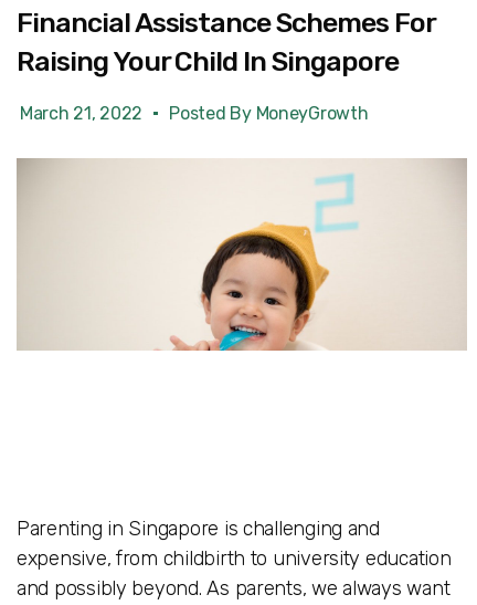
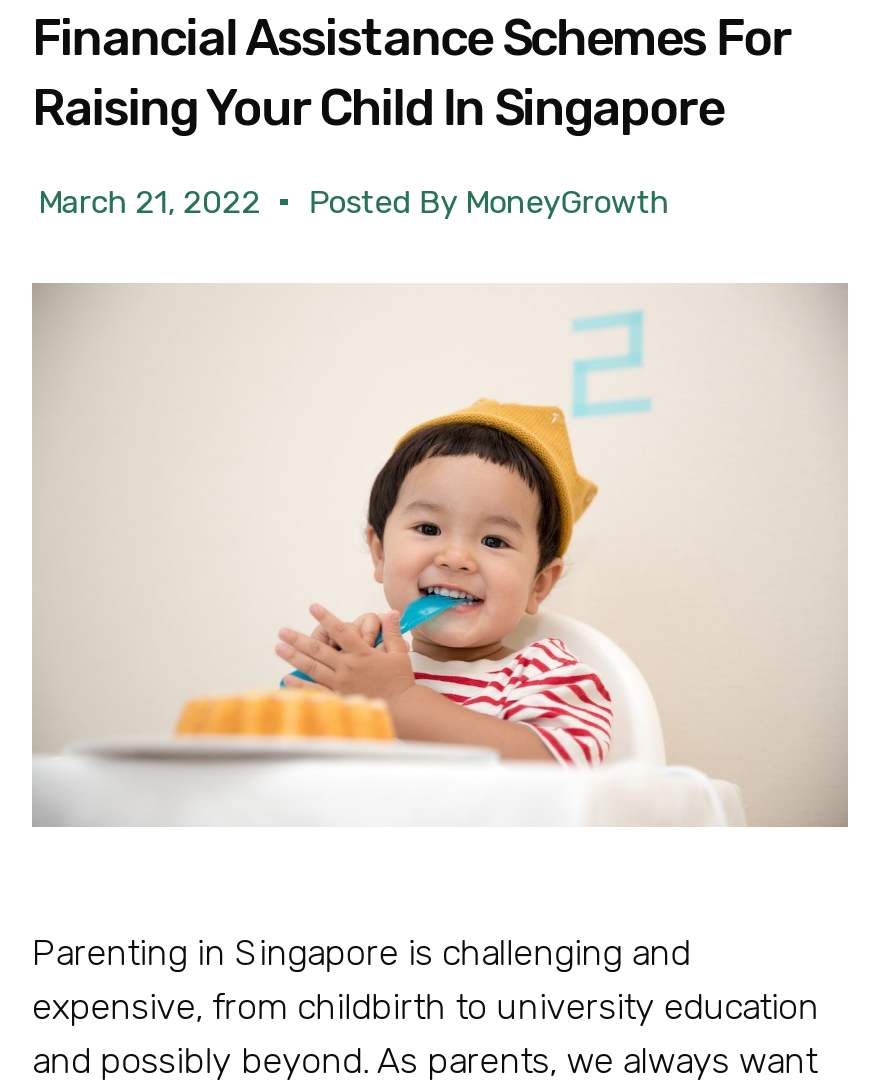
+ [image]
